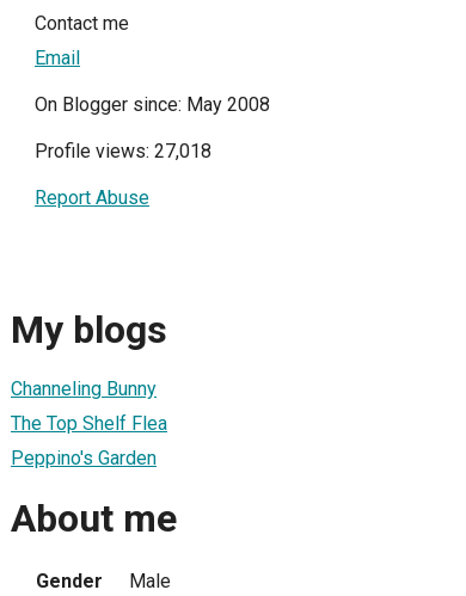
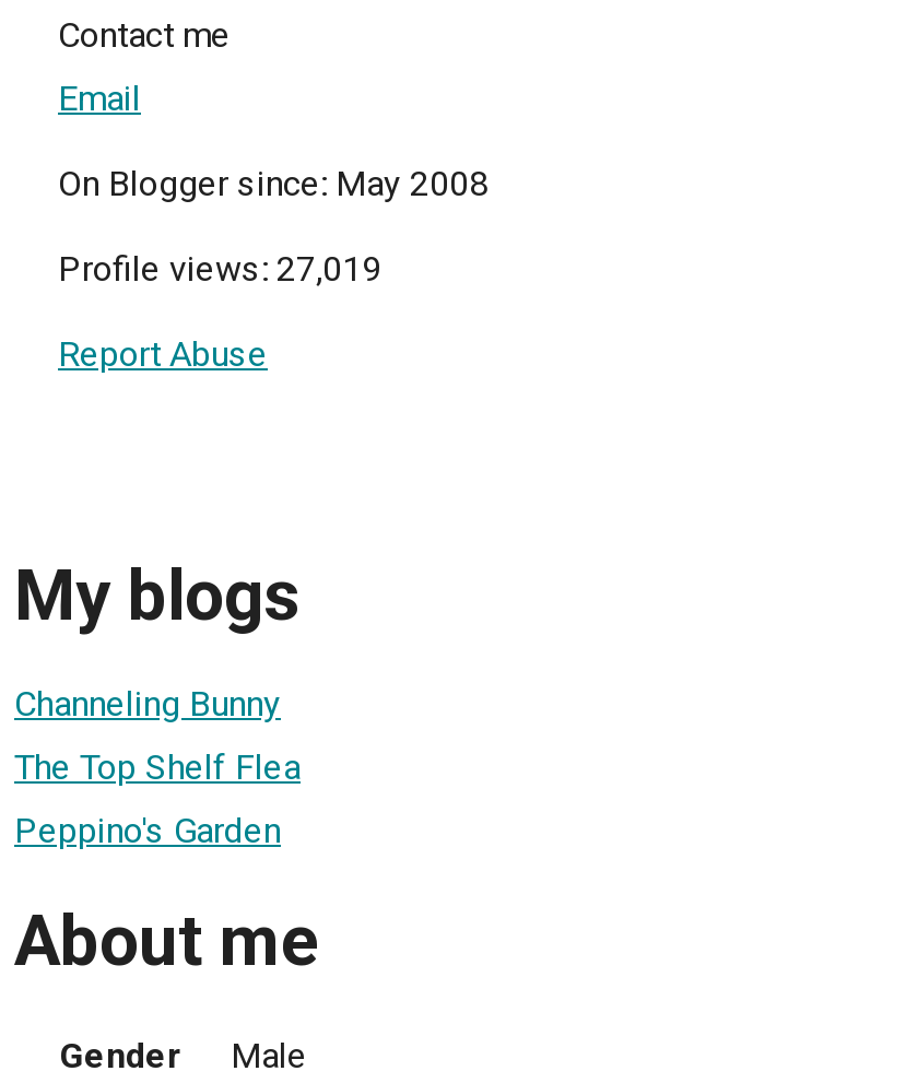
- Profile views: 27,018
+ Profile views: 27,019
